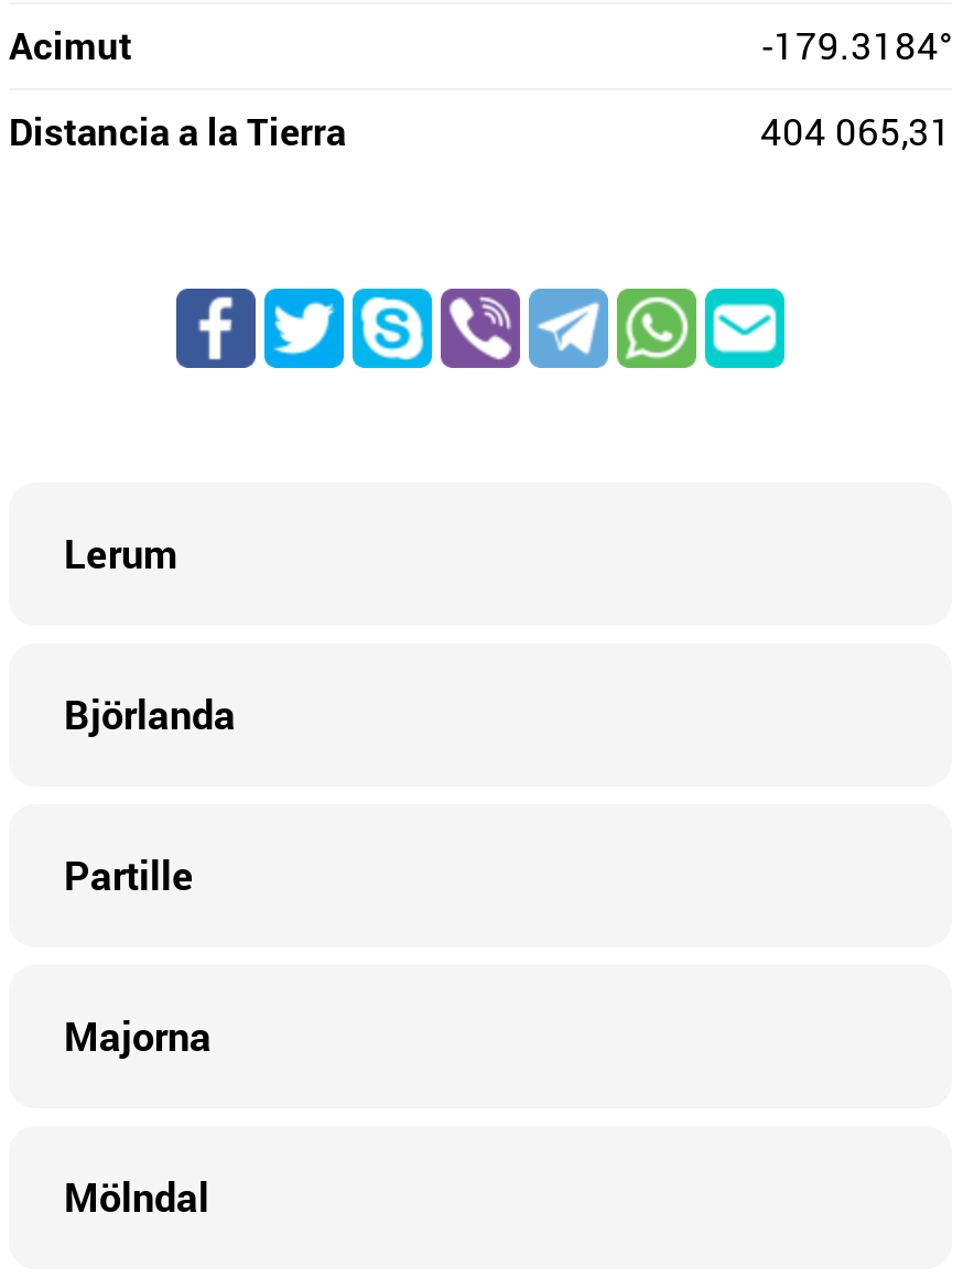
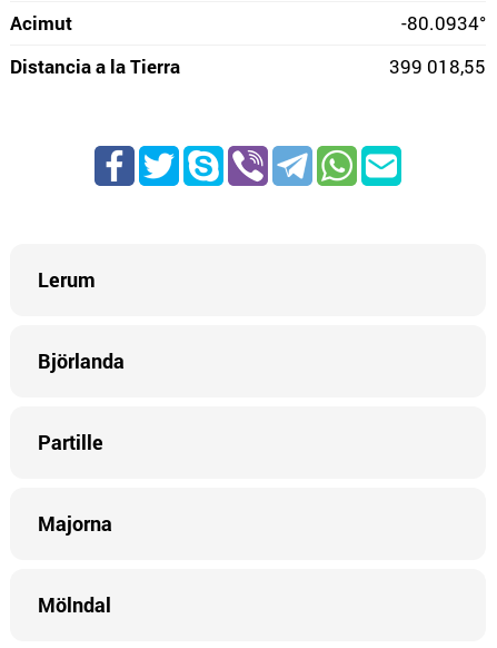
- -179.3184°
+ -80.0934°

- 404 065,31
+ 399 018,55
